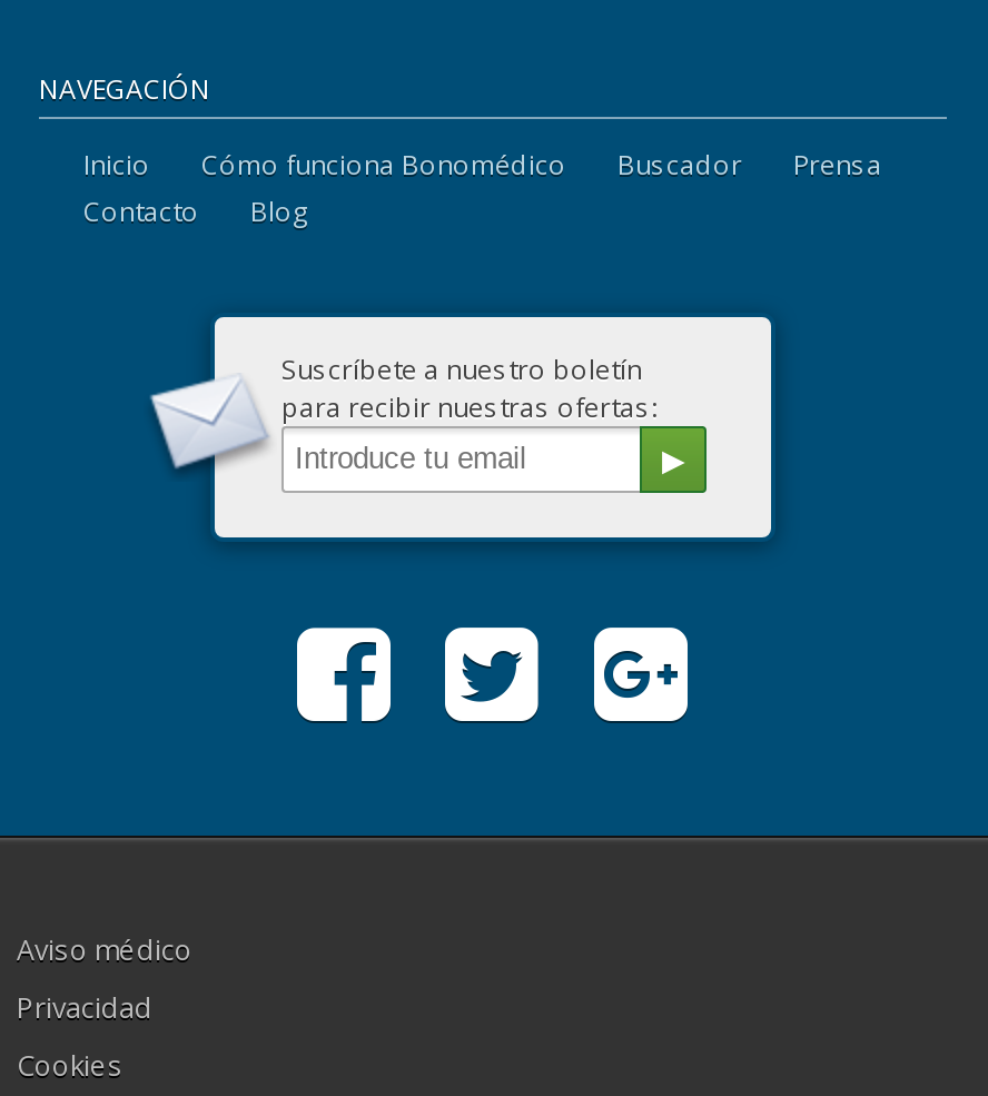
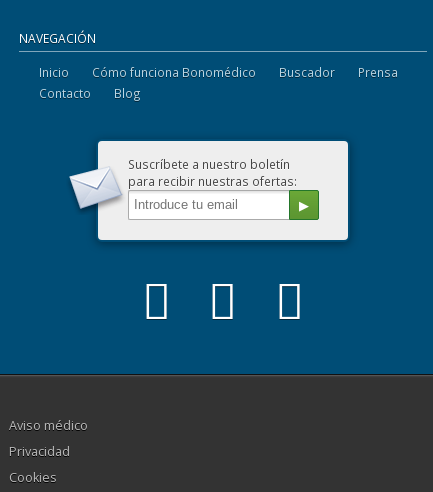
- [image]
+ [image]

- [image]
+ [image]

- [image]
+ [image]
